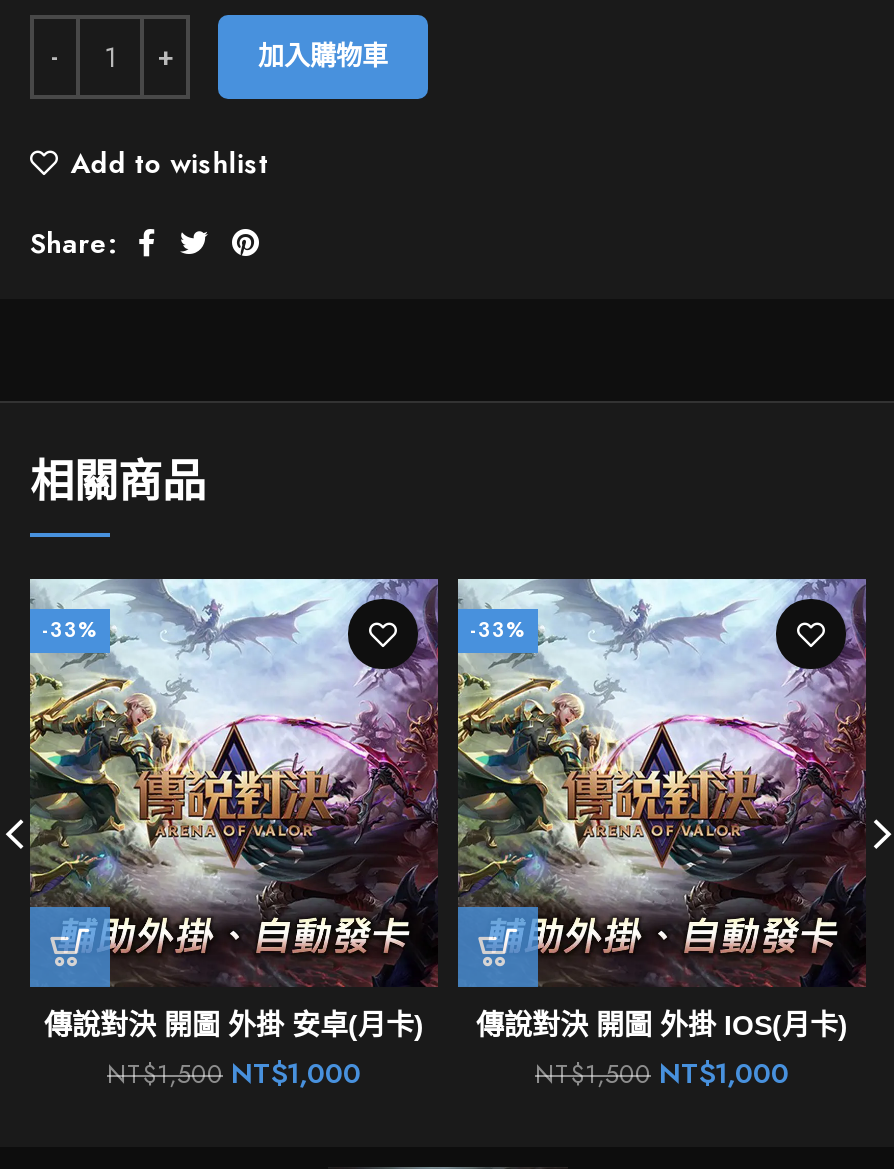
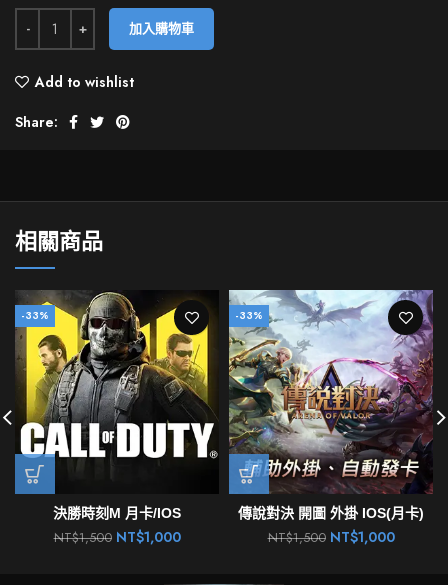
- [image]
- 傳說對決 開圖 外掛 安卓(月卡)
+ [image]
+ 決勝時刻M 月卡/IOS
